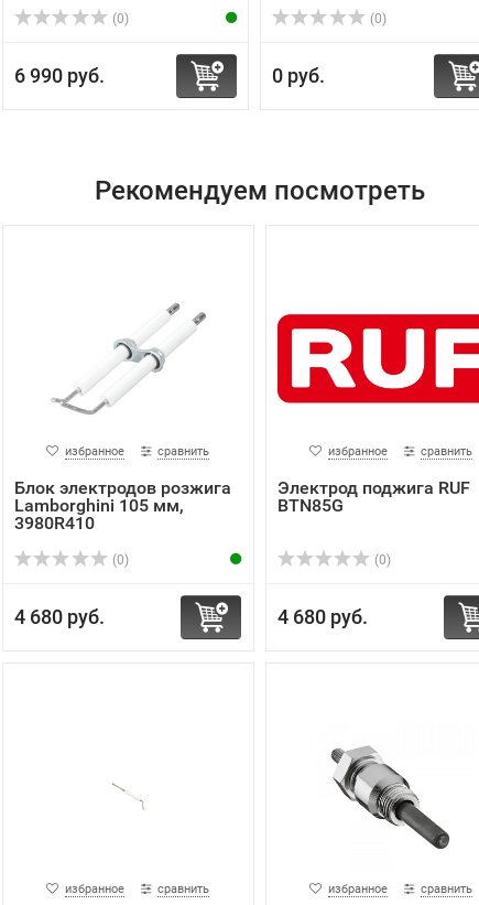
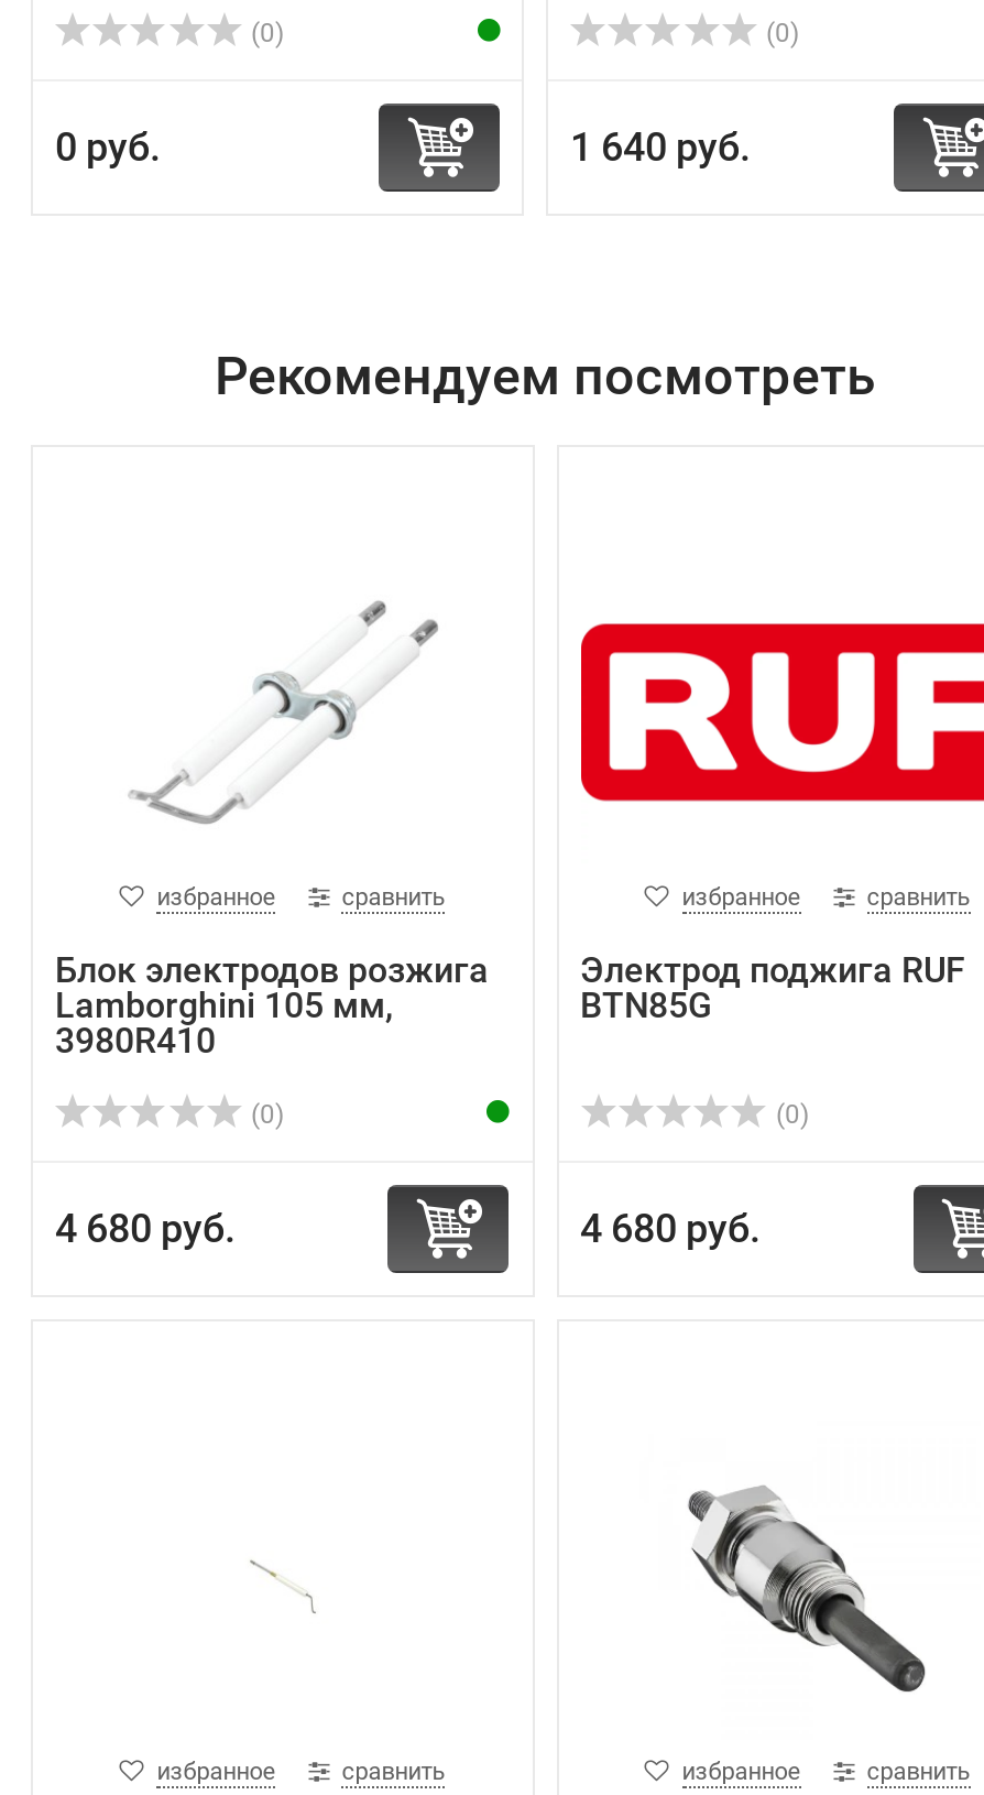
- 6 990 руб.
+ 0 руб.

- 0 руб.
+ 1 640 руб.
